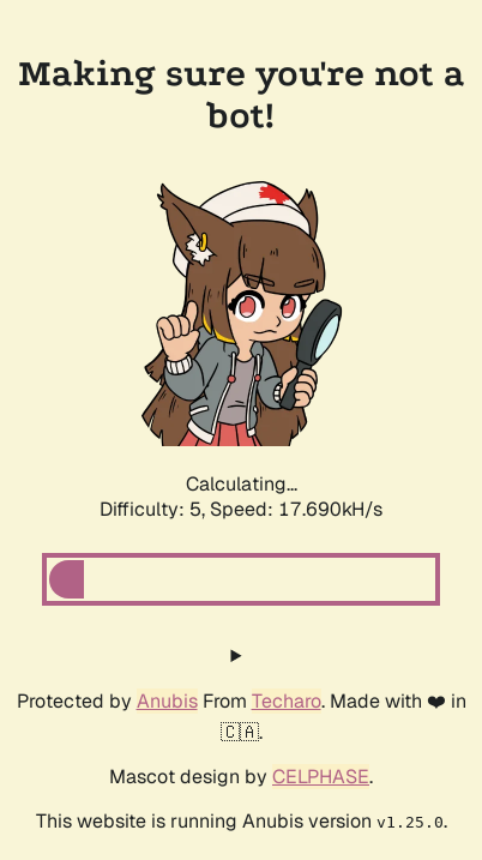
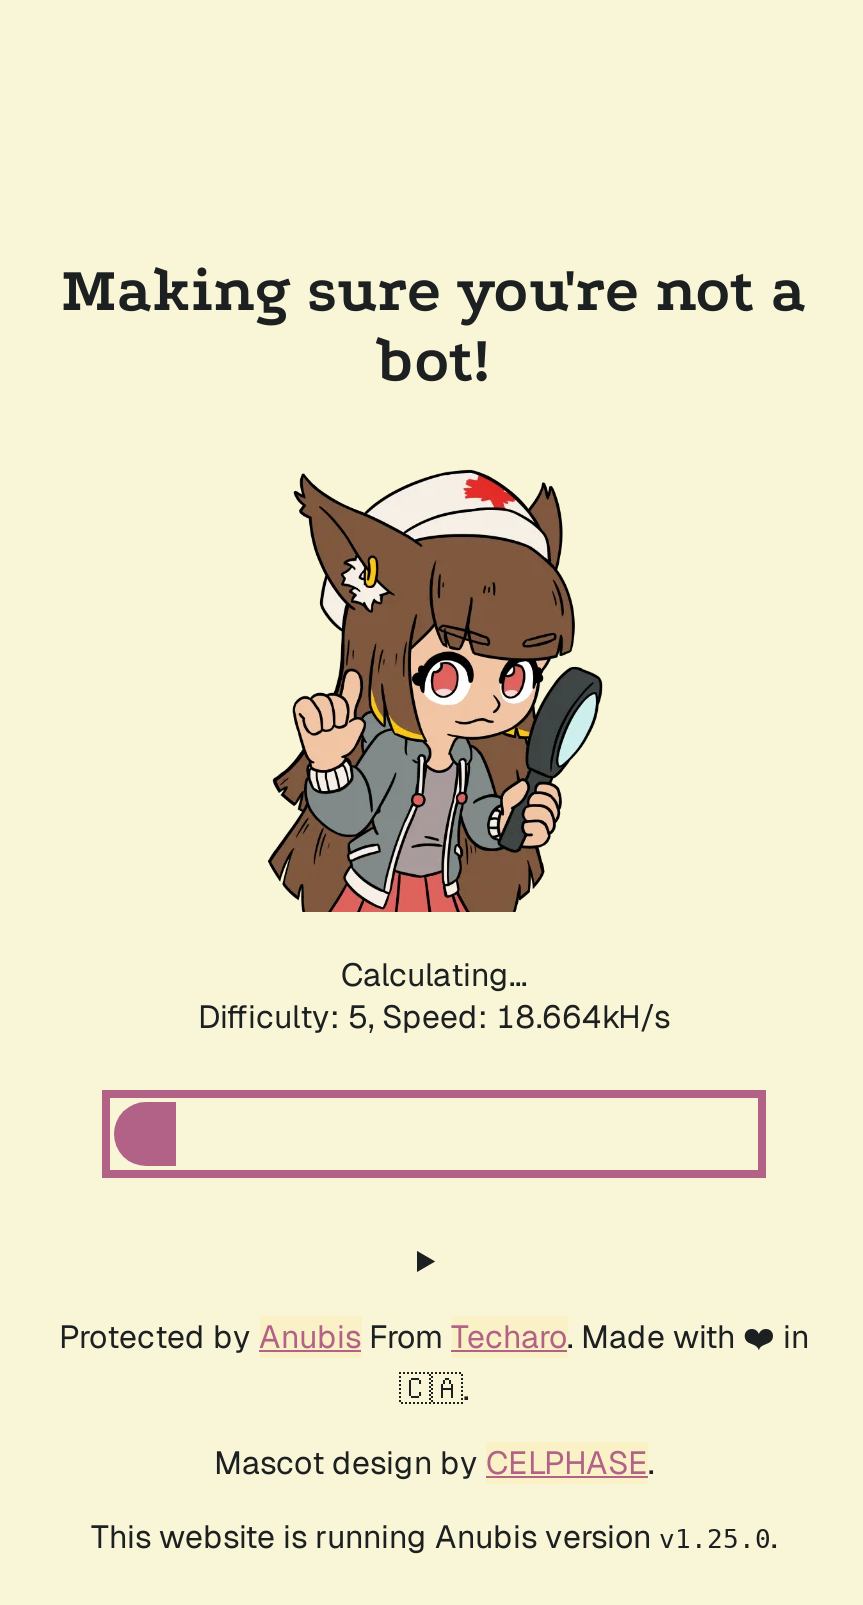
- Difficulty: 5, Speed: 17.690kH/s
+ Difficulty: 5, Speed: 18.664kH/s
